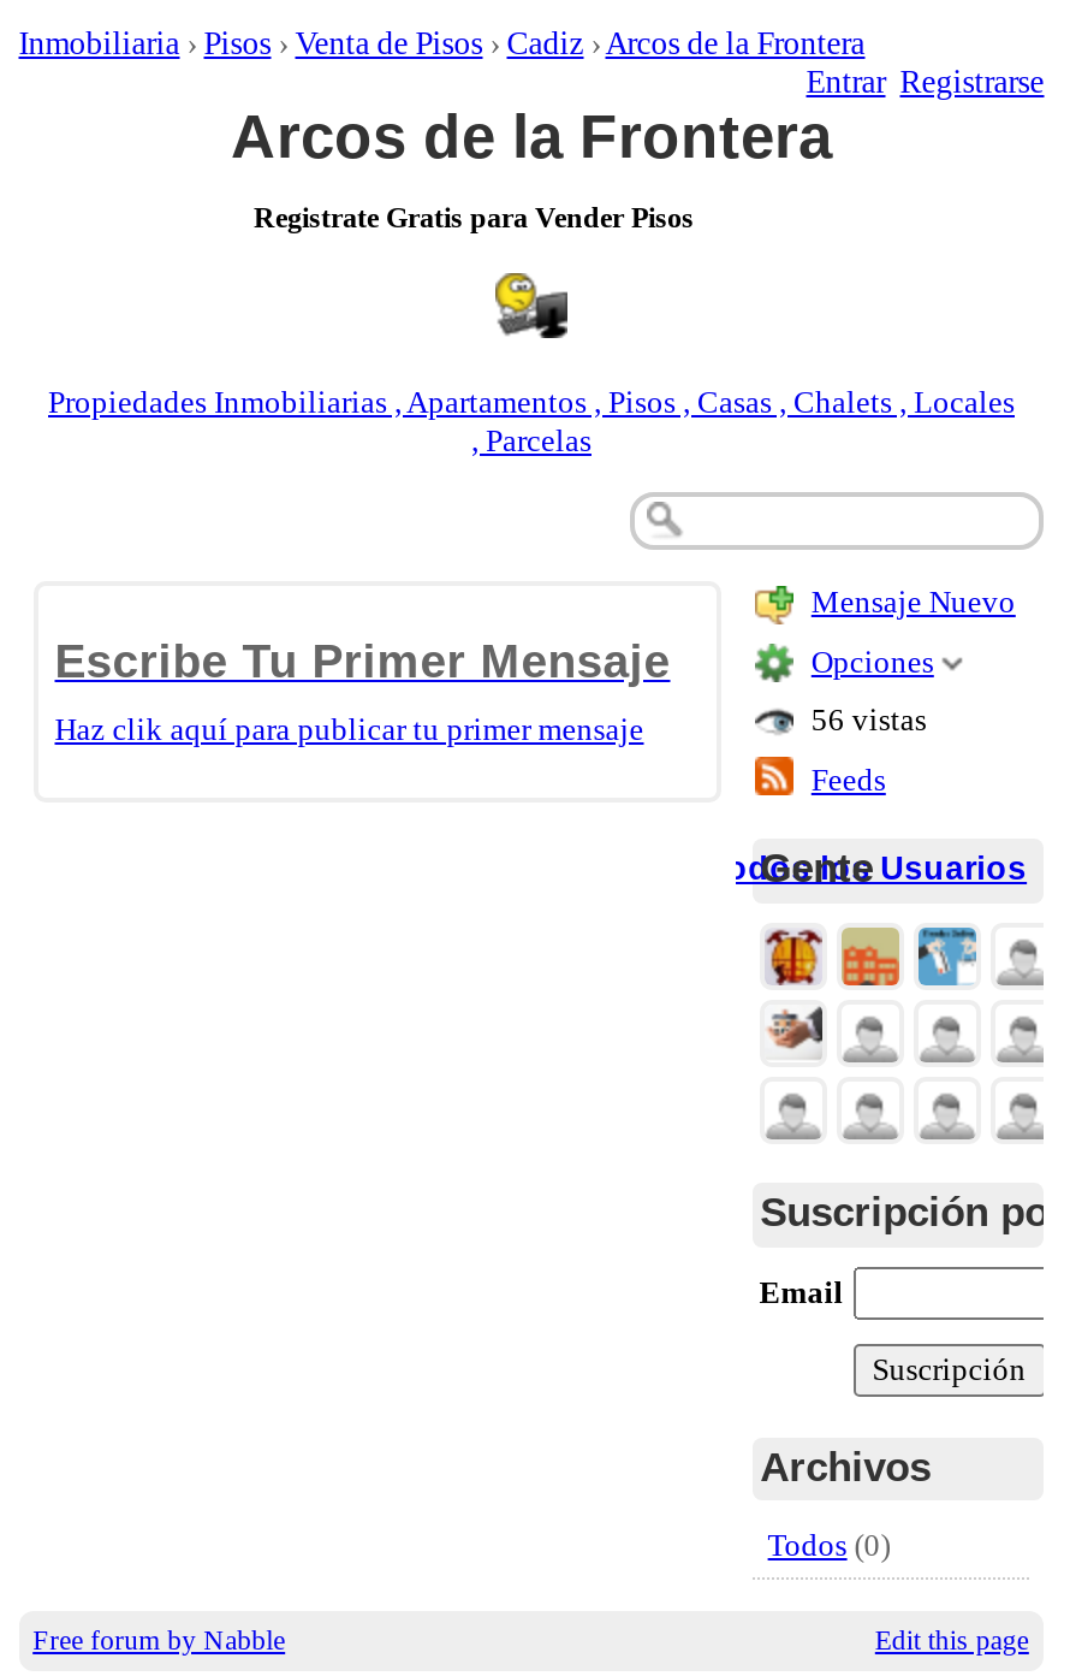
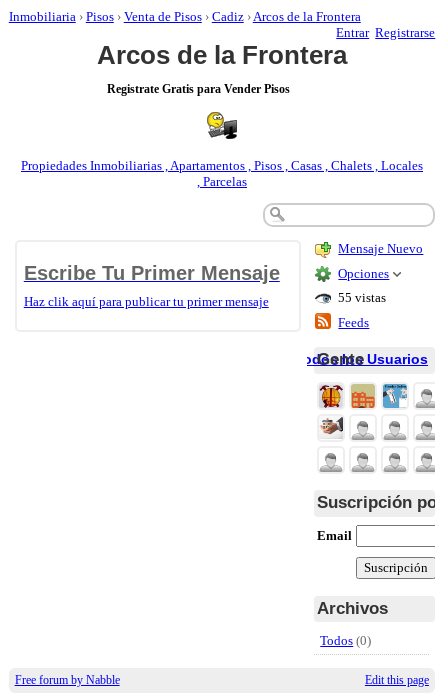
- 56 vistas
+ 55 vistas
